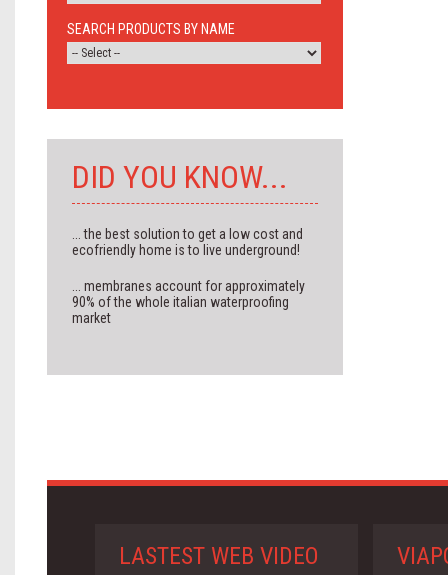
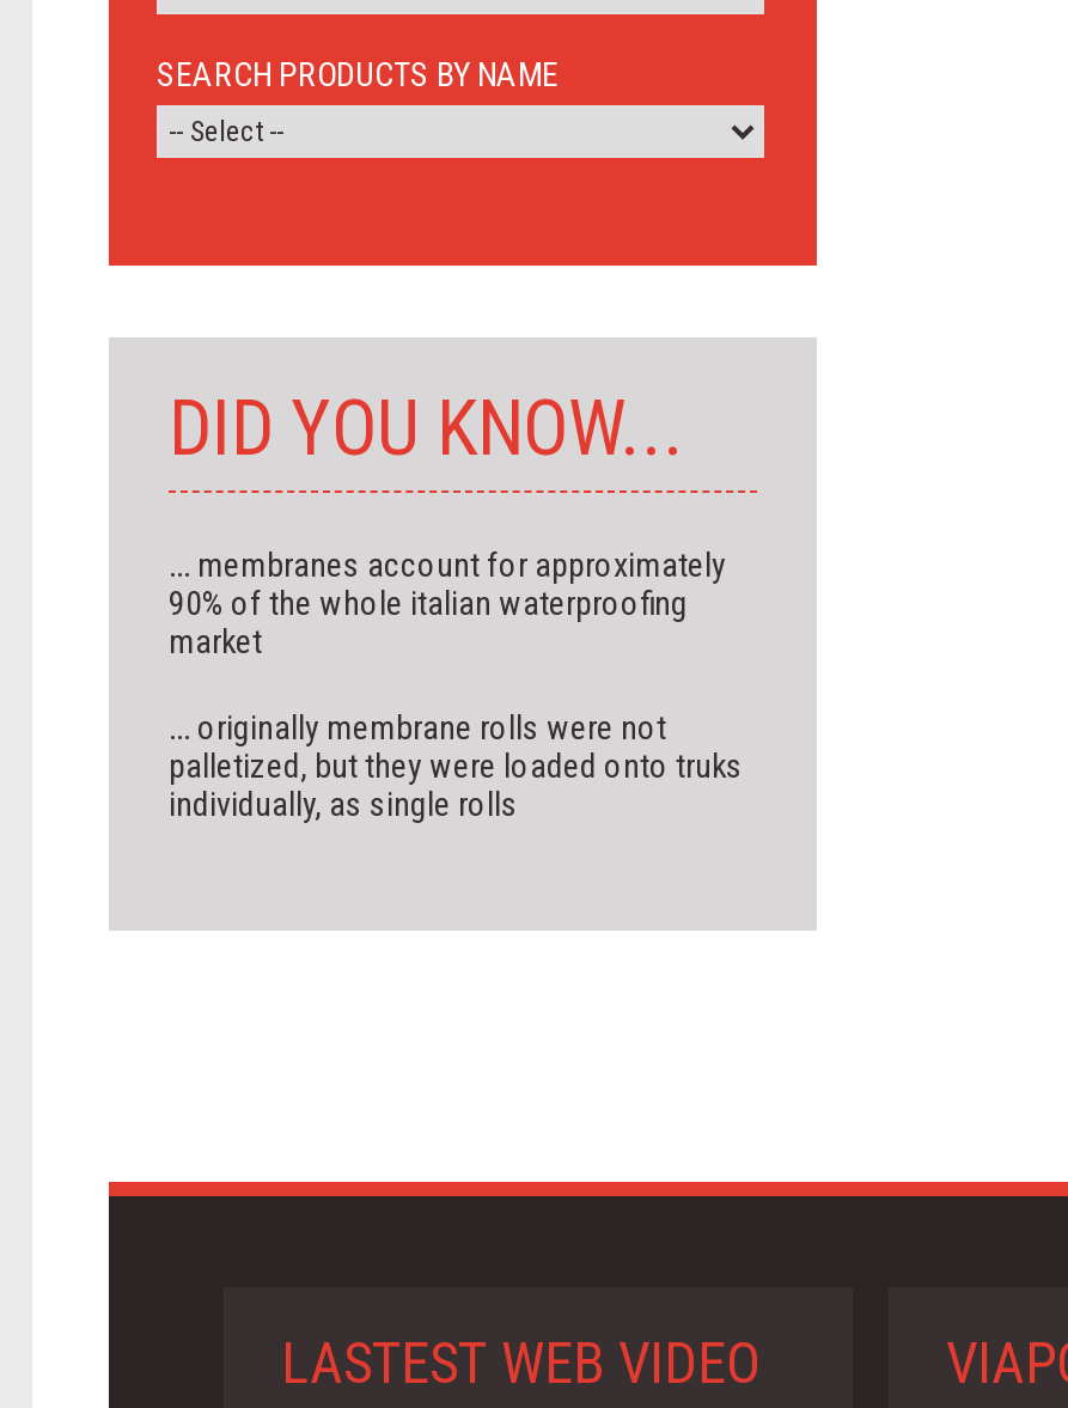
- ... the best solution to get a low cost and
- ecofriendly home is to live underground!

moved up: ... membranes account for approximately | 90% of the whole italian waterproofing | market

+ ... originally membrane rolls were not
+ palletized, but they were loaded onto truks
+ individually, as single rolls
